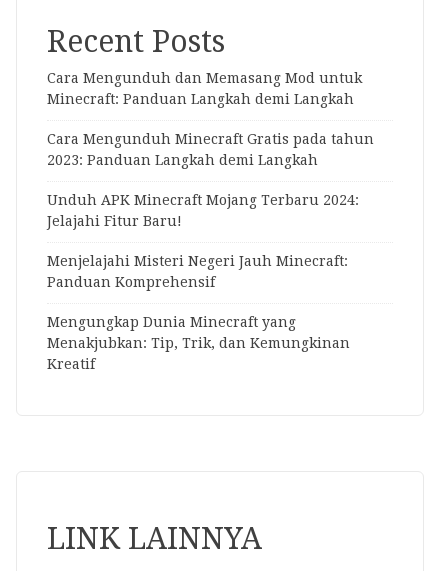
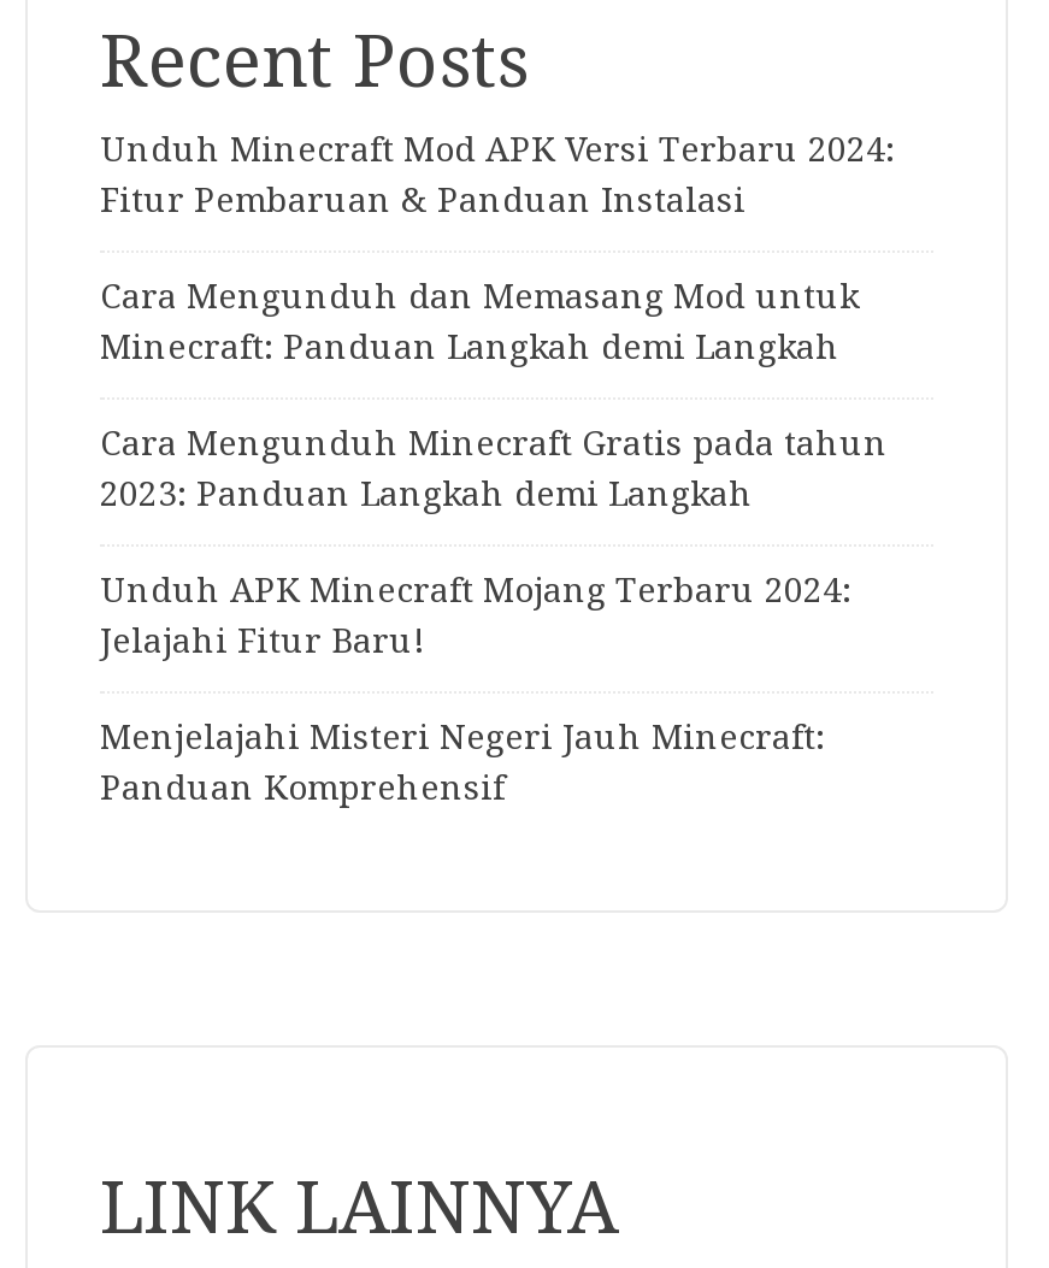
+ Unduh Minecraft Mod APK Versi Terbaru 2024:
+ Fitur Pembaruan & Panduan Instalasi

moved down: Cara Mengunduh dan Memasang Mod untuk | Minecraft: Panduan Langkah demi Langkah | Cara Mengunduh Minecraft Gratis pada tahun | 2023: Panduan Langkah demi Langkah | Unduh APK Minecraft Mojang Terbaru 2024: | Jelajahi Fitur Baru! | Menjelajahi Misteri Negeri Jauh Minecraft: | Panduan Komprehensif

- Mengungkap Dunia Minecraft yang
- Menakjubkan: Tip, Trik, dan Kemungkinan
- Kreatif
